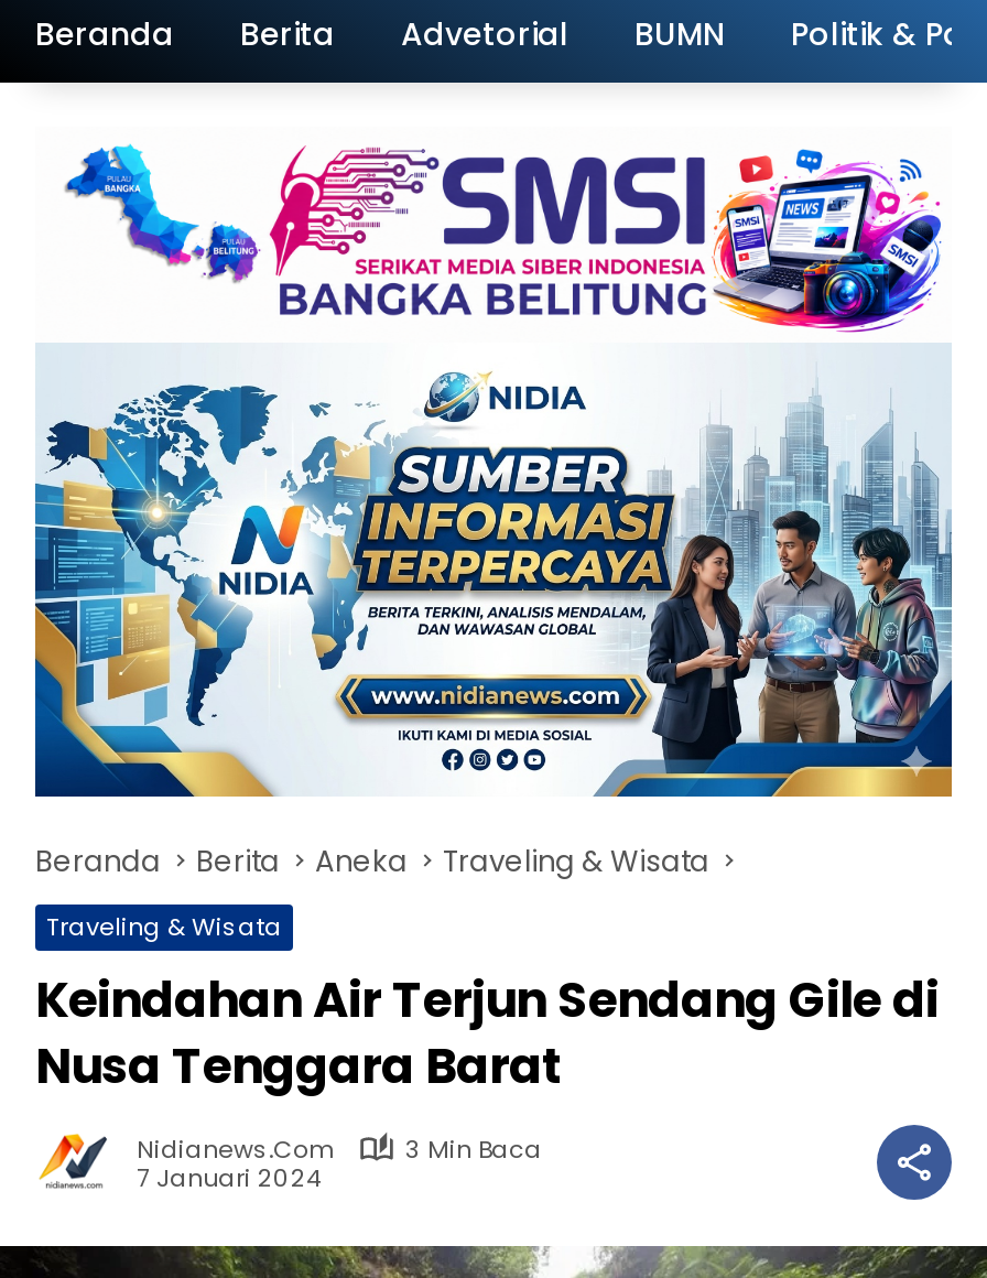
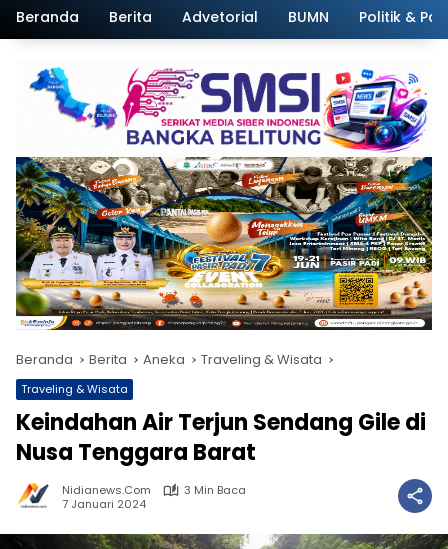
- [image]
+ [image]
